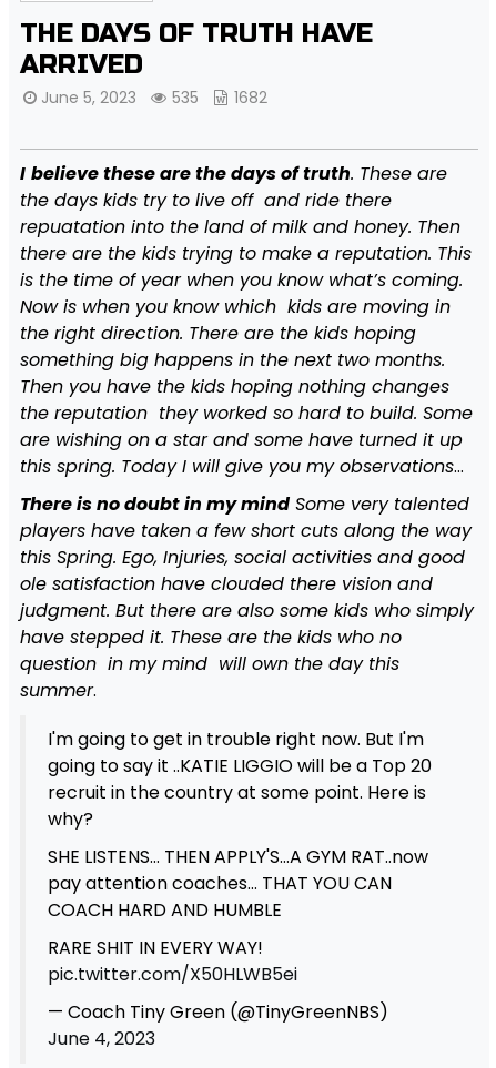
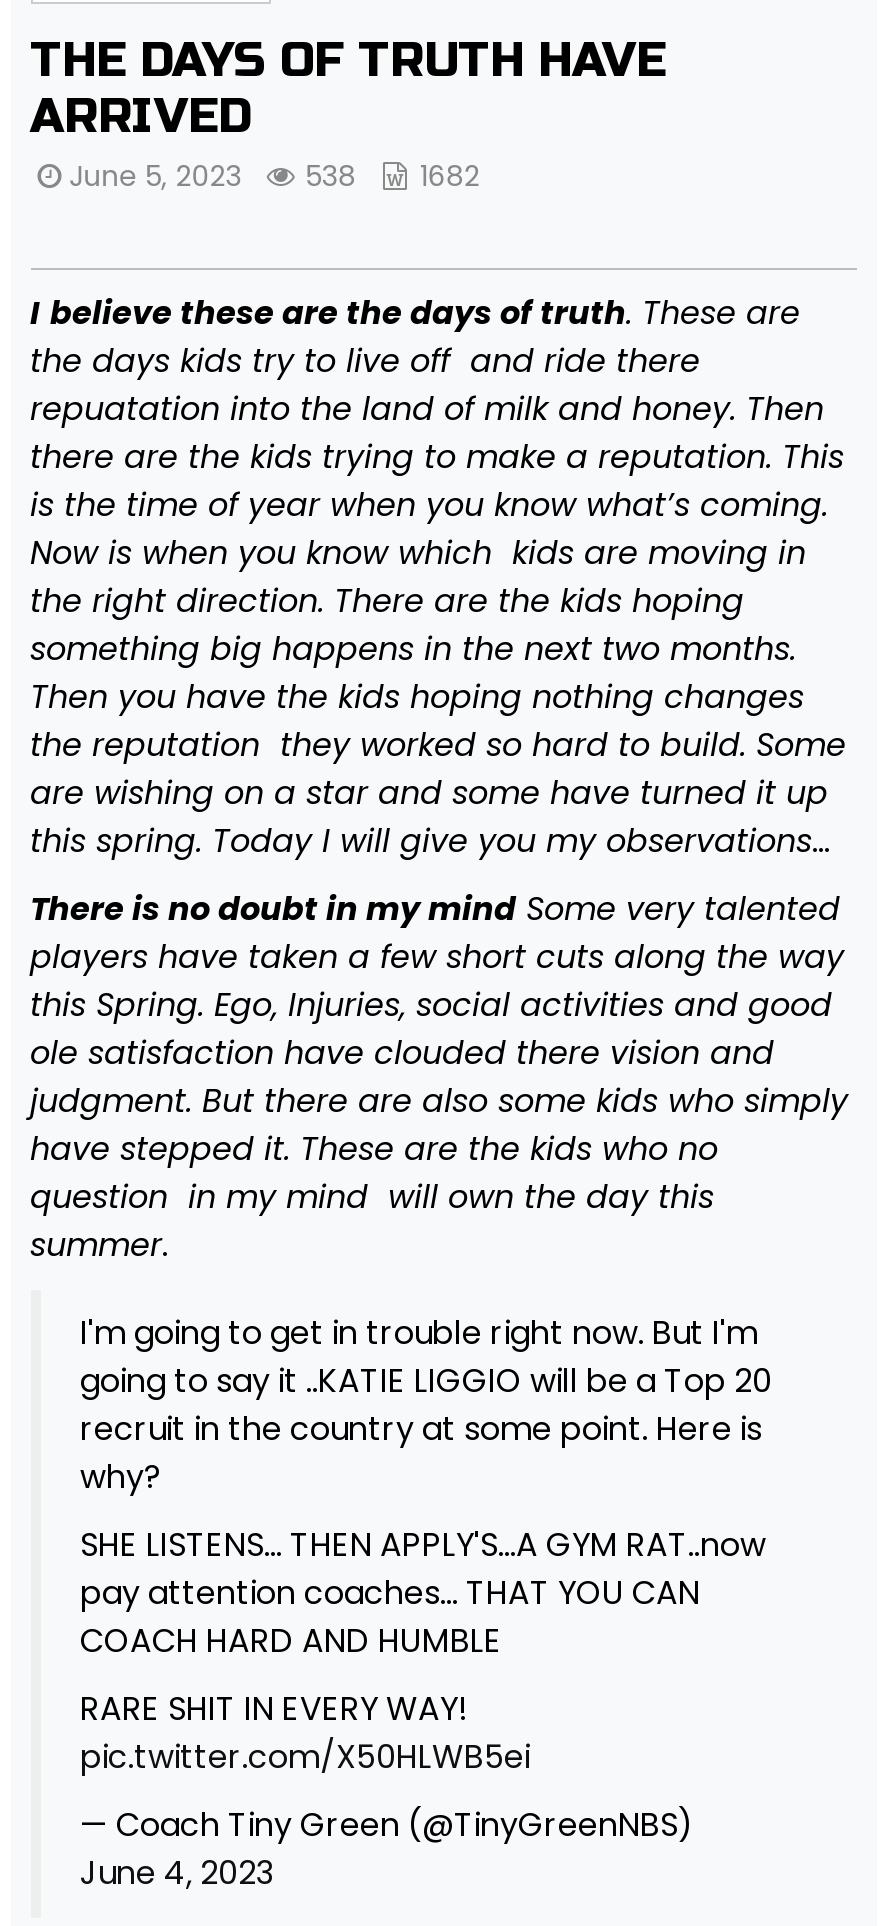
- June 5, 2023 535 1682
+ June 5, 2023 538 1682
